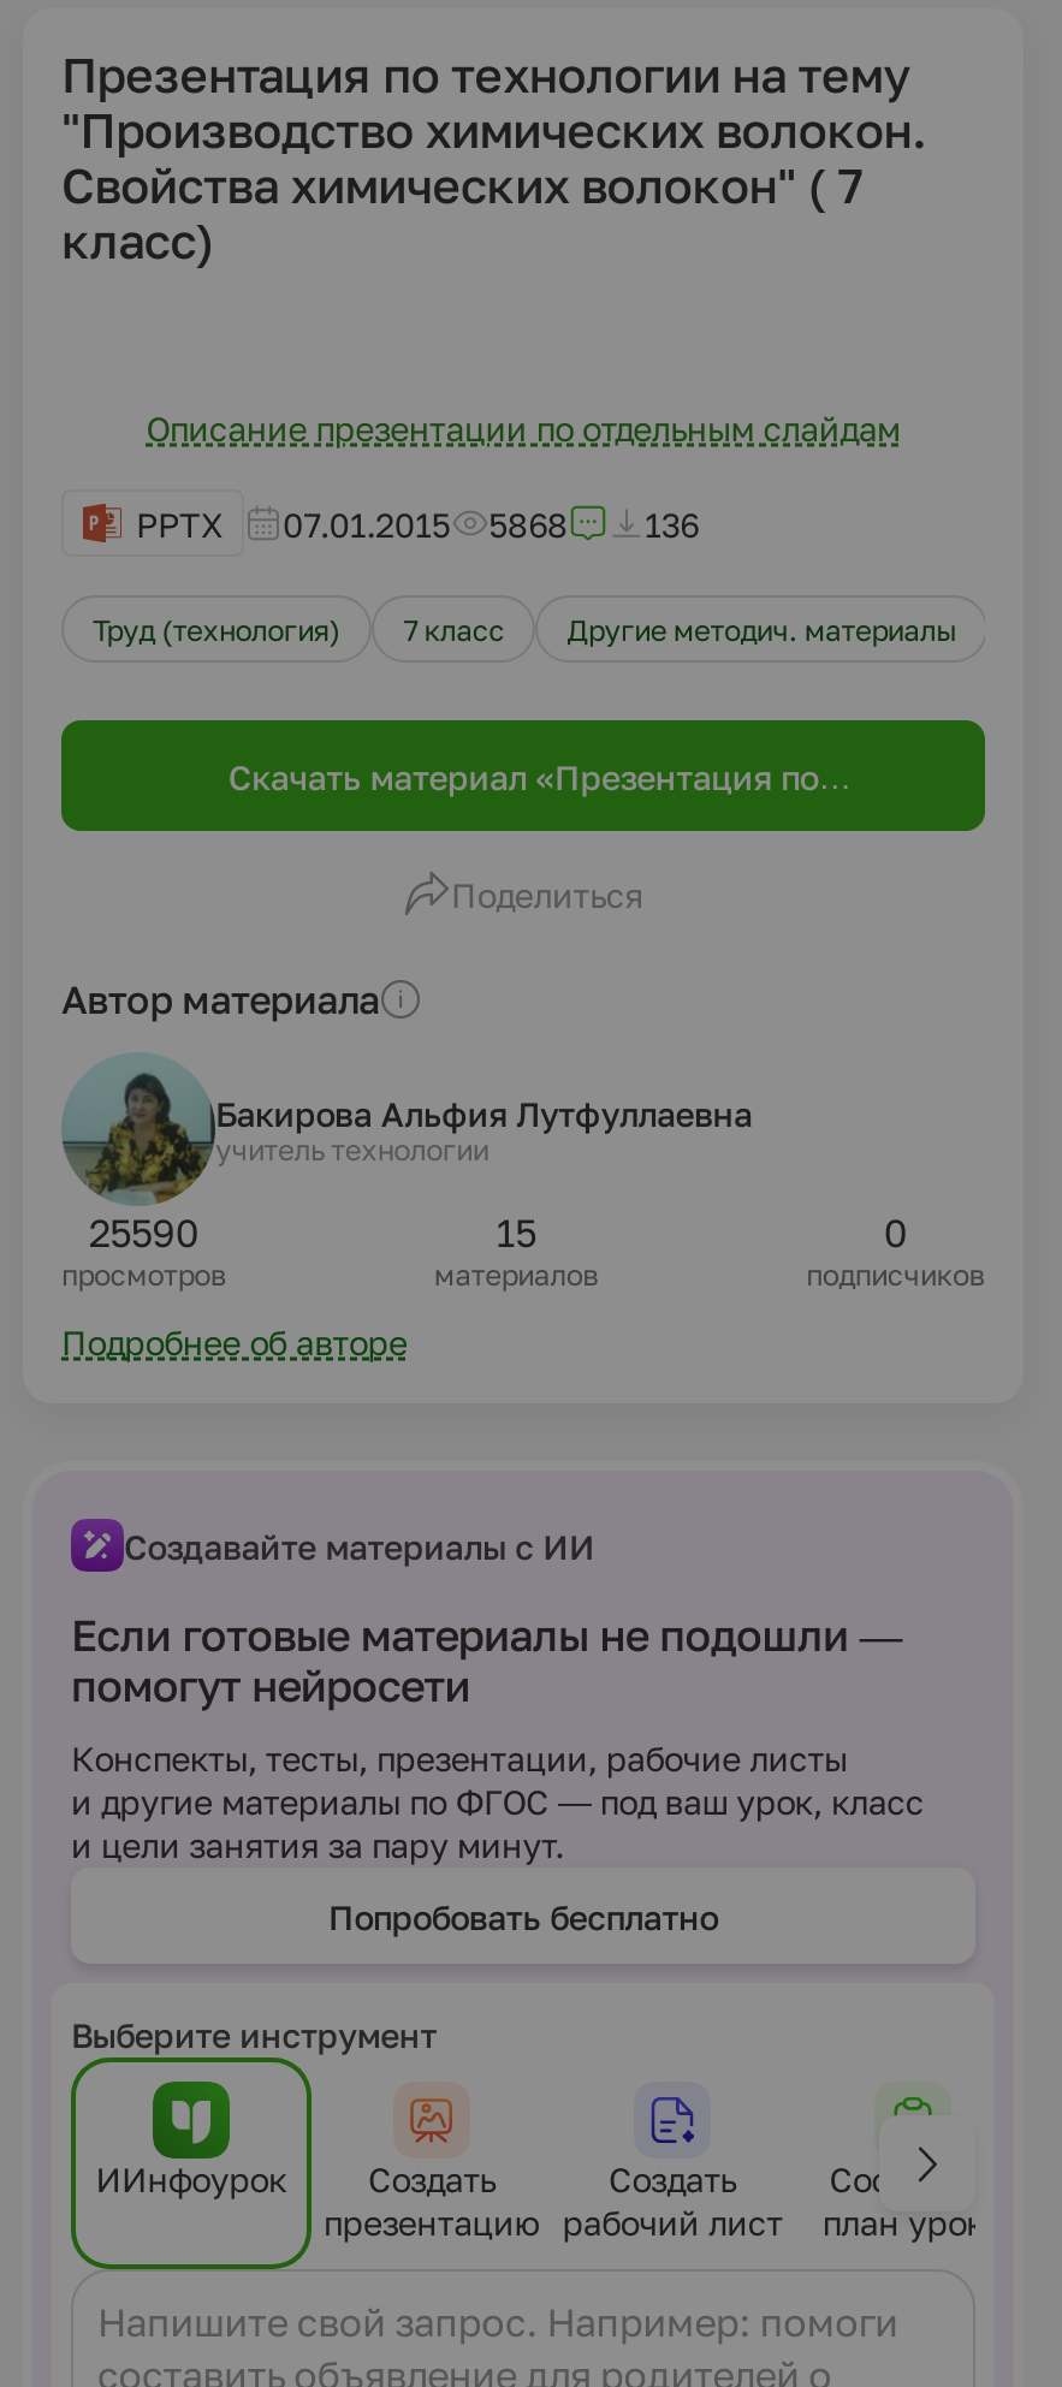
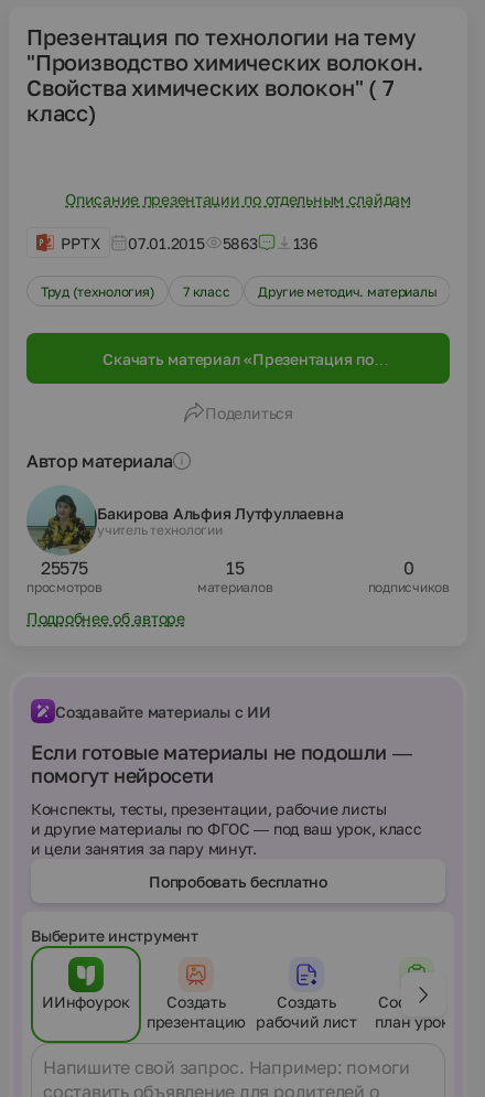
- PPTX 07.01.2015 5868 136
+ PPTX 07.01.2015 5863 136

- 25590
+ 25575
